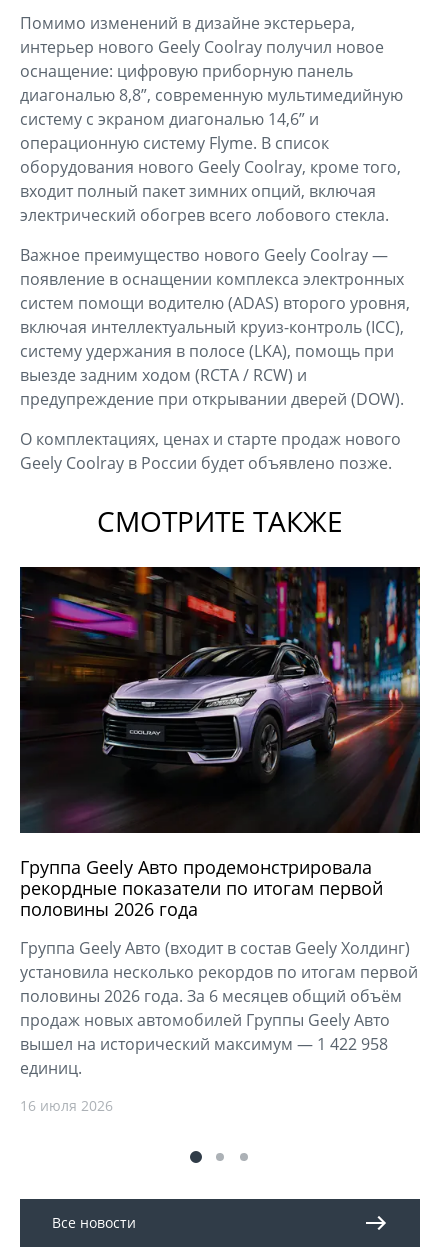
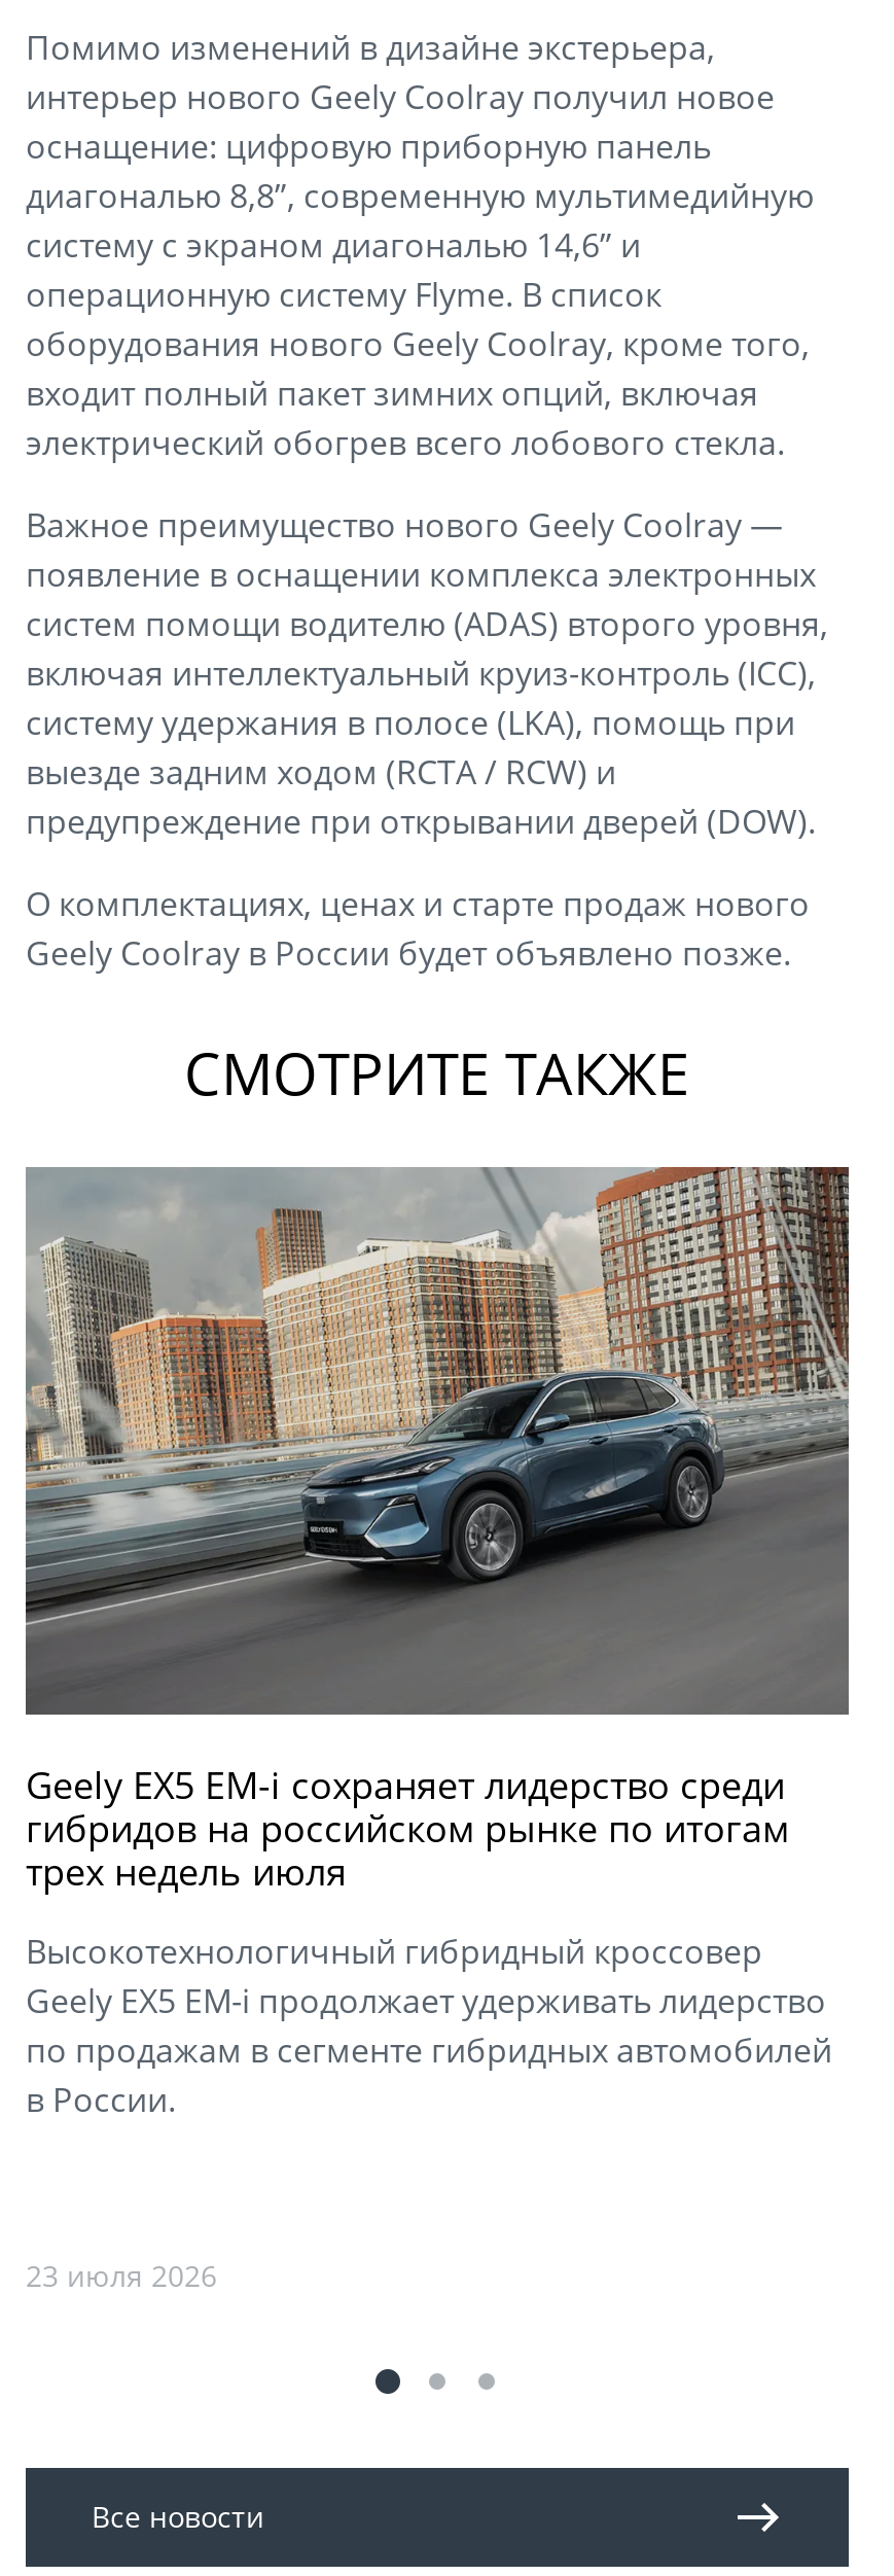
- [image]
- Группа Geely Авто продемонстрировала
- рекордные показатели по итогам первой
- половины 2026 года
+ [image]
+ Geely EX5 EM-i сохраняет лидерство среди
+ гибридов на российском рынке по итогам
+ трех недель июля

- Группа Geely Авто (входит в состав Geely Холдинг)
- установила несколько рекордов по итогам первой
- половины 2026 года. За 6 месяцев общий объём
- продаж новых автомобилей Группы Geely Авто
- вышел на исторический максимум — 1 422 958
- единиц.
+ Высокотехнологичный гибридный кроссовер
+ Geely EX5 EM-i продолжает удерживать лидерство
+ по продажам в сегменте гибридных автомобилей
+ в России.

- 16 июля 2026
+ 23 июля 2026
